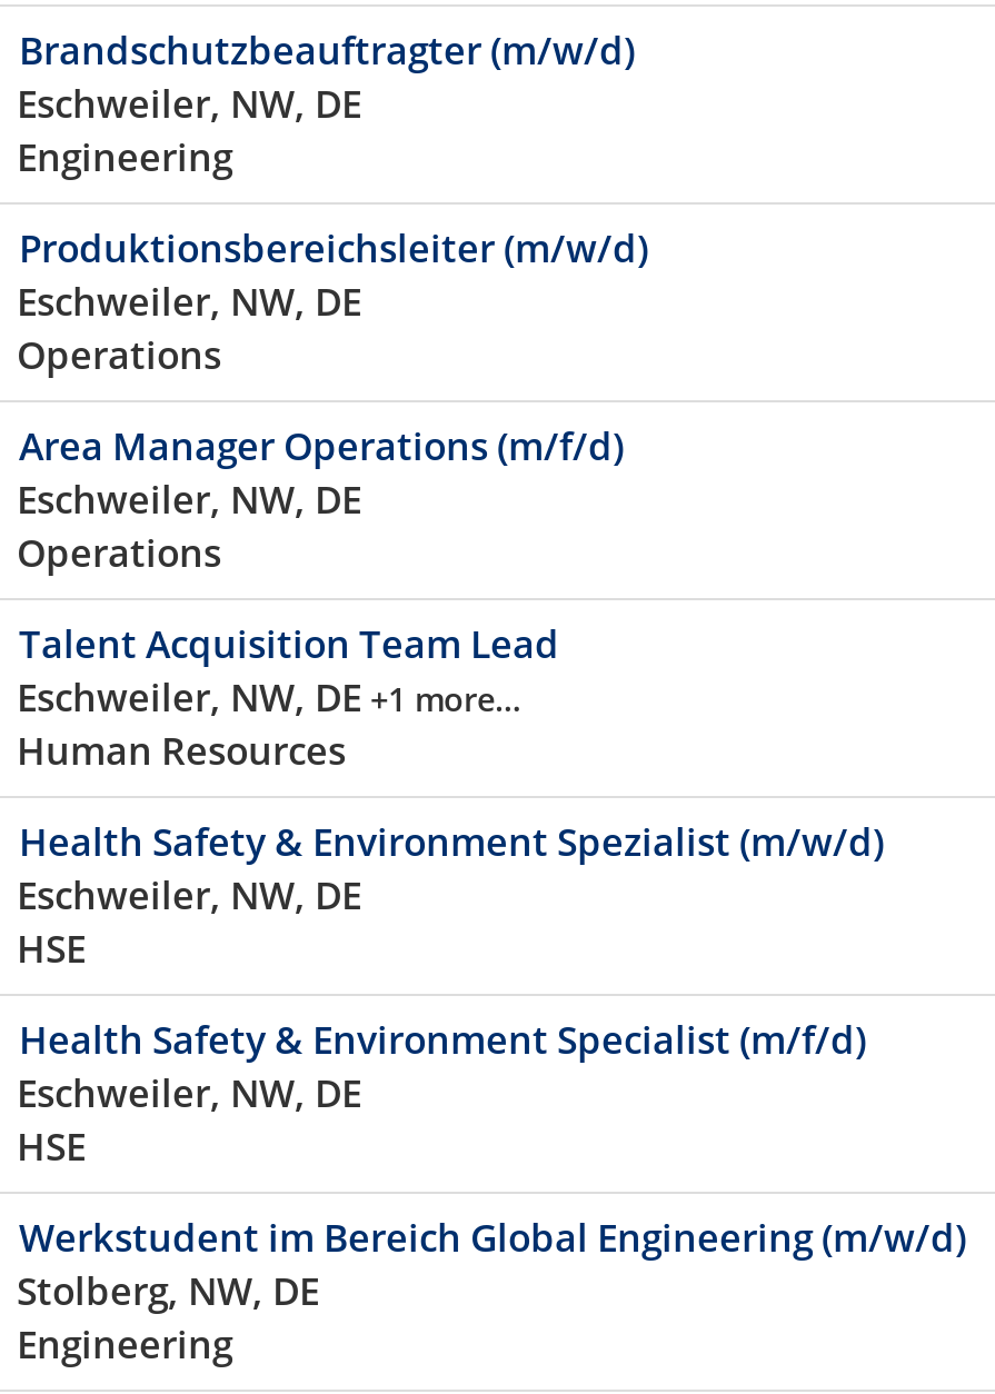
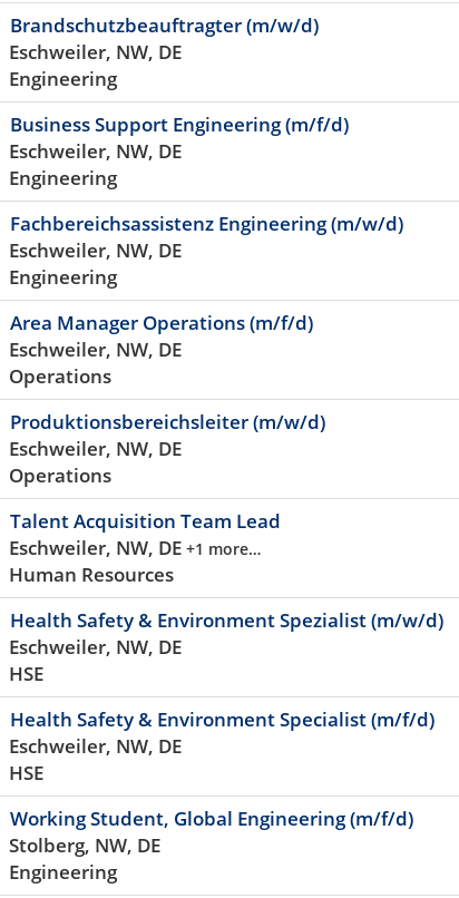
+ Business Support Engineering (m/f/d)
+ Eschweiler, NW, DE
+ Engineering
+ Fachbereichsassistenz Engineering (m/w/d)
+ Eschweiler, NW, DE
+ Engineering

moved down: Produktionsbereichsleiter (m/w/d)

moved up: Area Manager Operations (m/f/d)

- Werkstudent im Bereich Global Engineering (m/w/d)
+ Working Student, Global Engineering (m/f/d)
